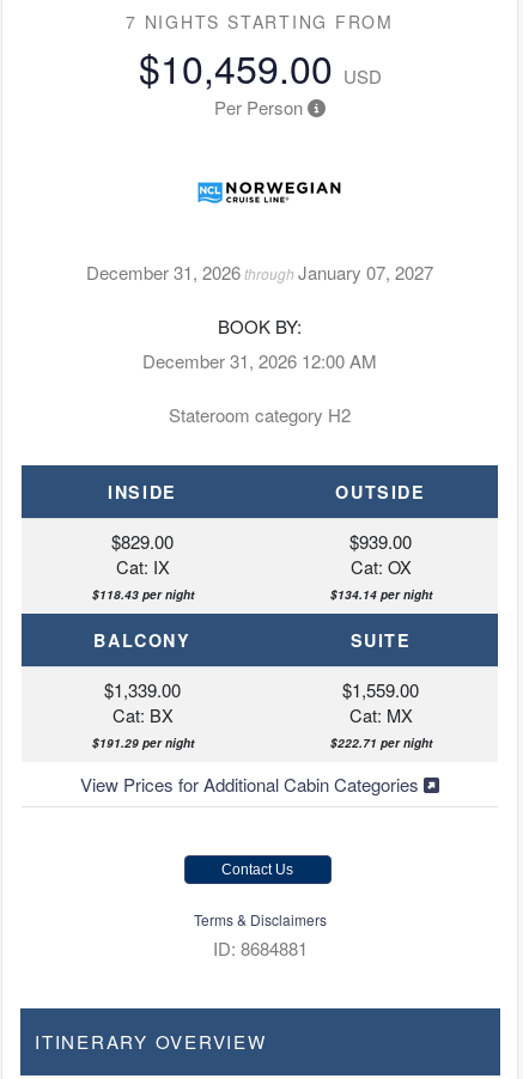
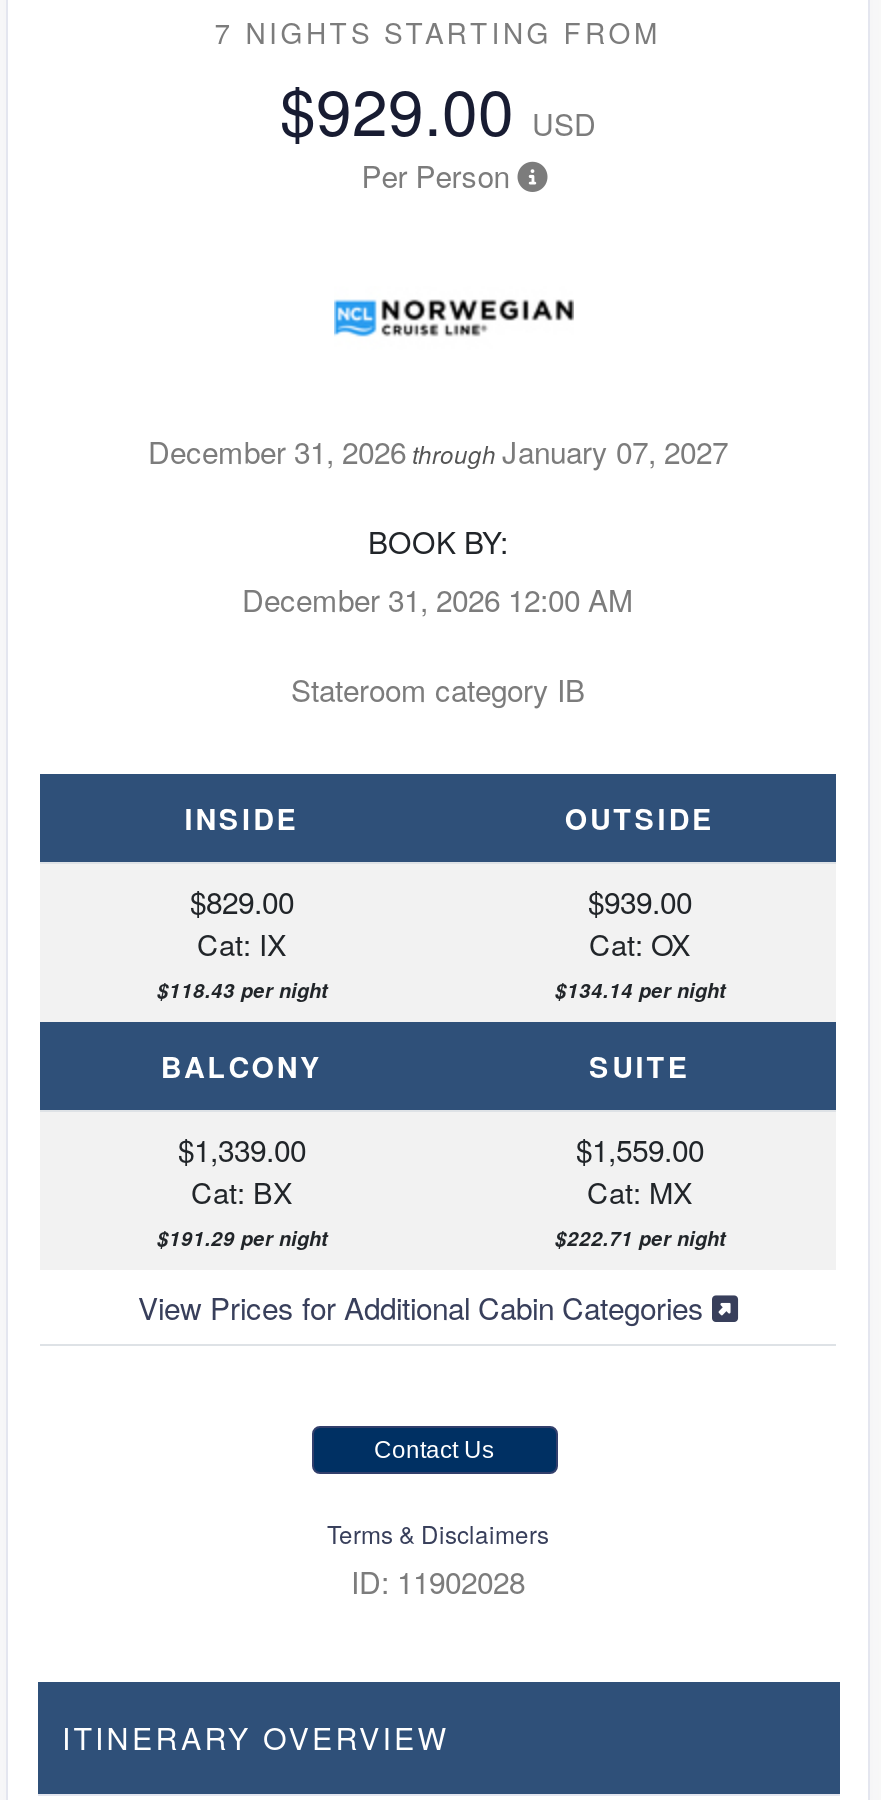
- $10,459.00 USD
+ $929.00 USD

- Stateroom category H2
+ Stateroom category IB

- ID: 8684881
+ ID: 11902028
